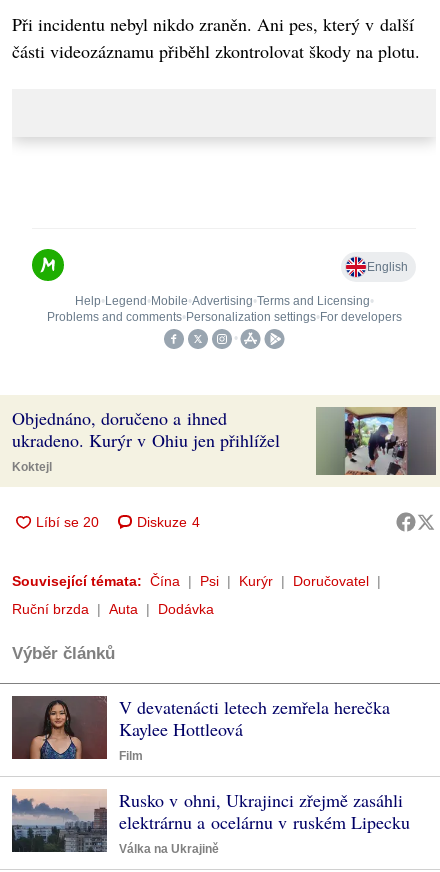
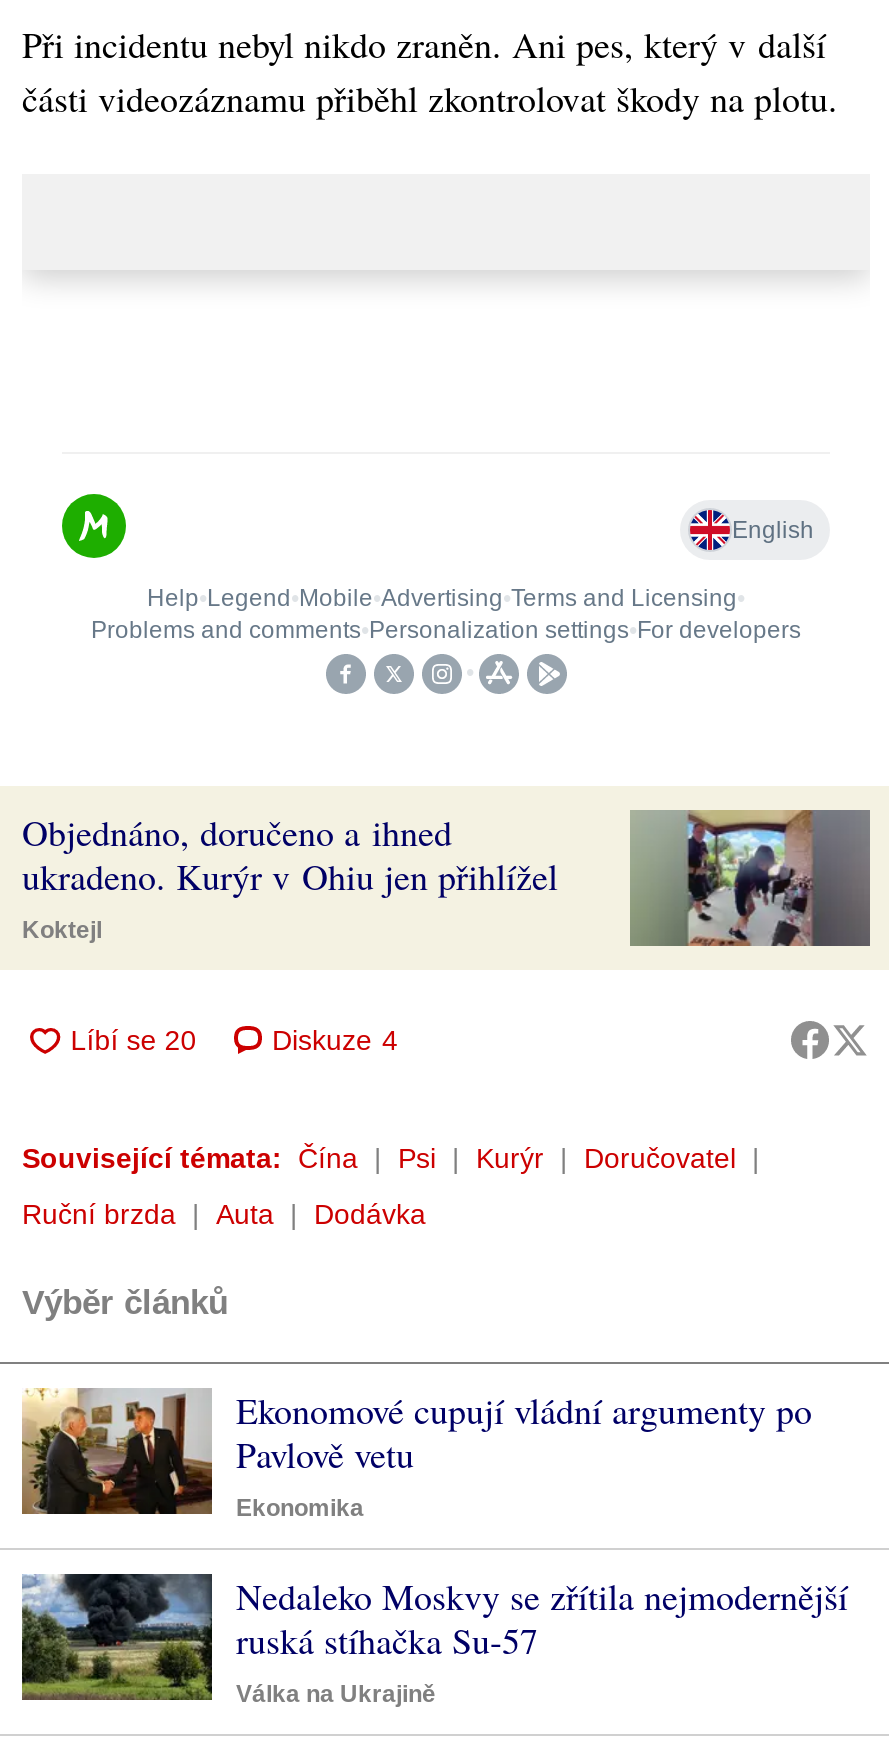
- [image]
- V devatenácti letech zemřela herečka
- Kaylee Hottleová
- Film
+ [image]
+ Ekonomové cupují vládní argumenty po
+ Pavlově vetu
+ Ekonomika

- [image]
- Rusko v ohni, Ukrajinci zřejmě zasáhli
- elektrárnu a ocelárnu v ruském Lipecku
+ [image]
+ Nedaleko Moskvy se zřítila nejmodernější
+ ruská stíhačka Su-57
